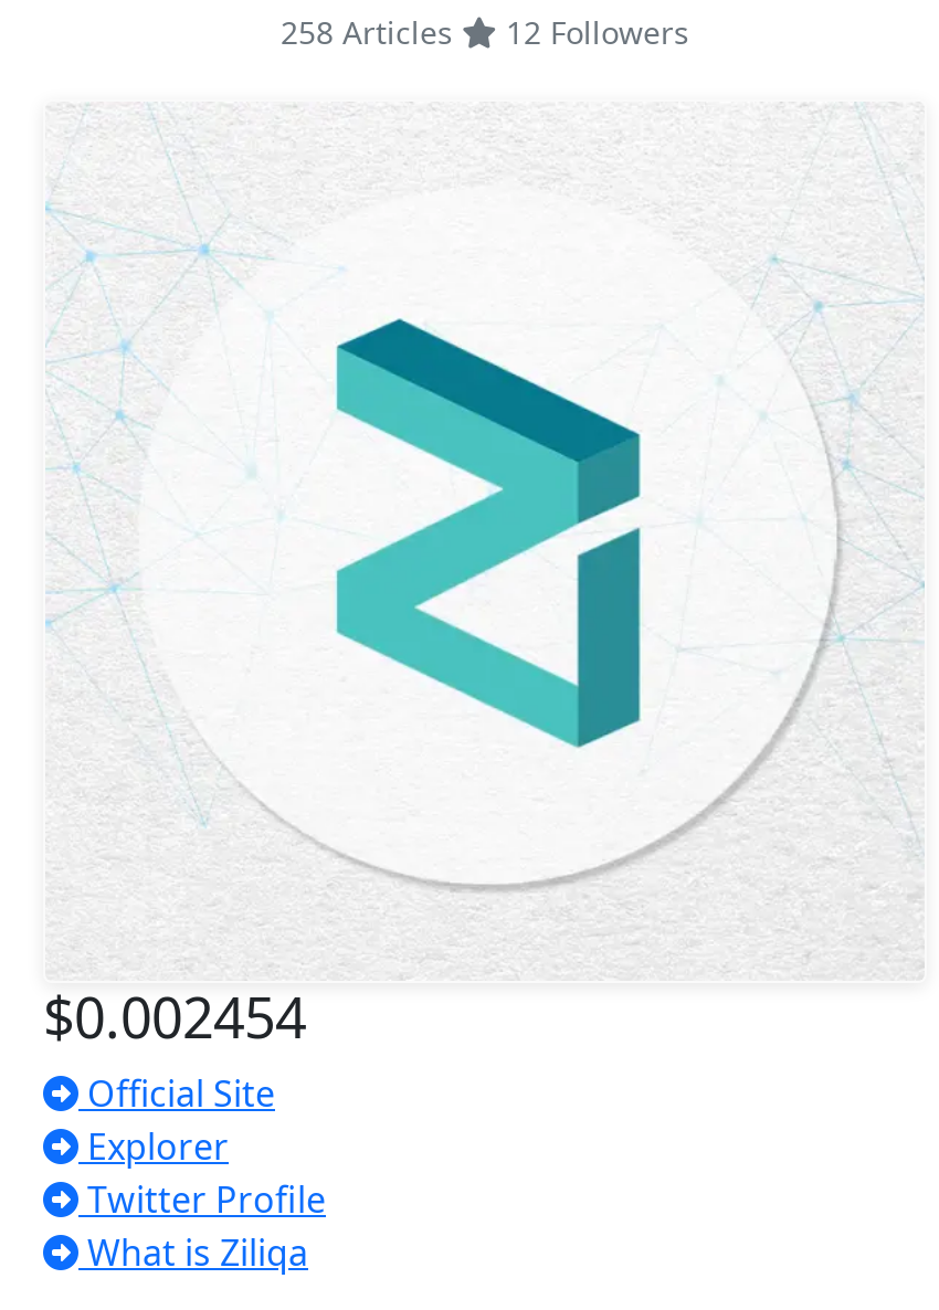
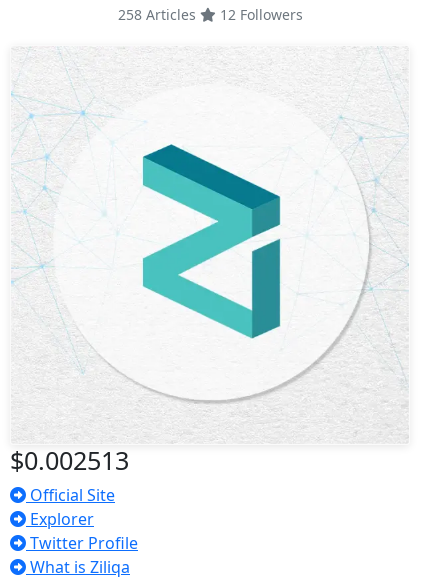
- $0.002454
+ $0.002513
